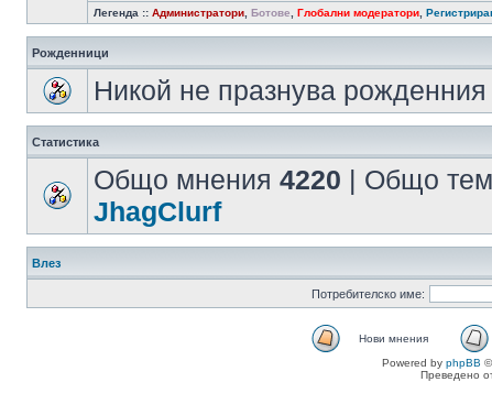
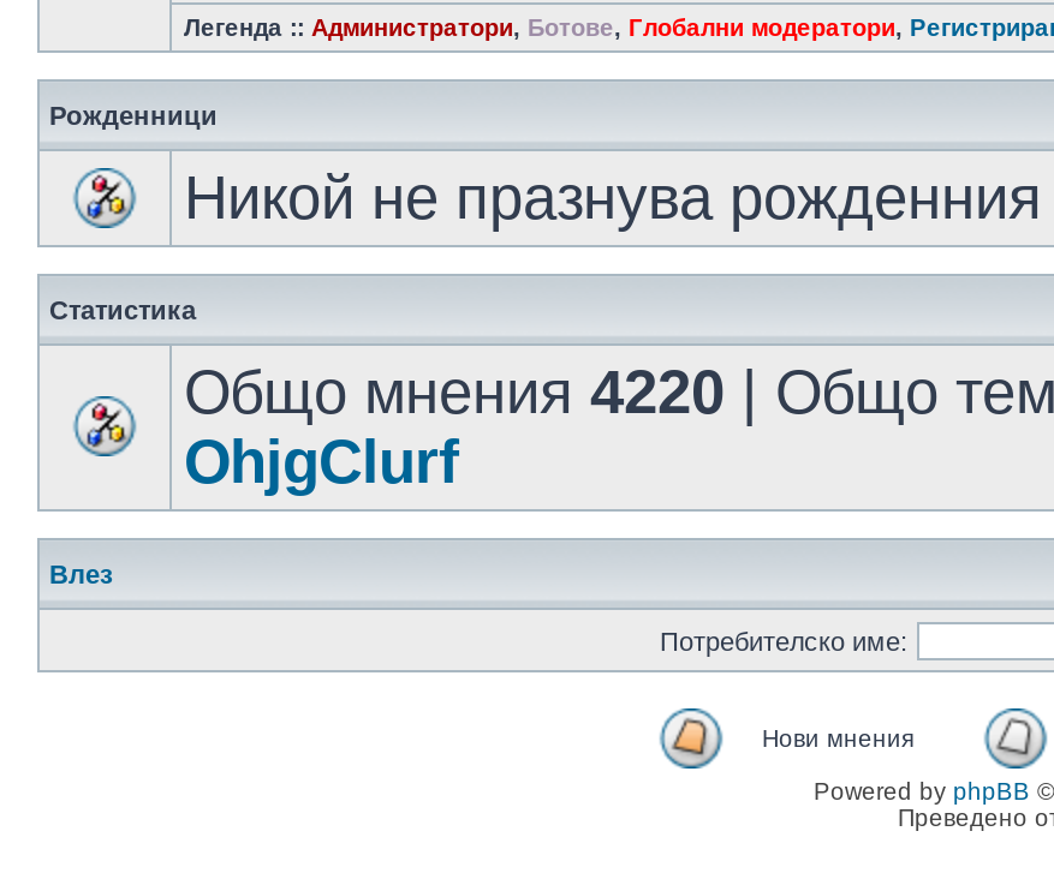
- JhagClurf
+ OhjgClurf
